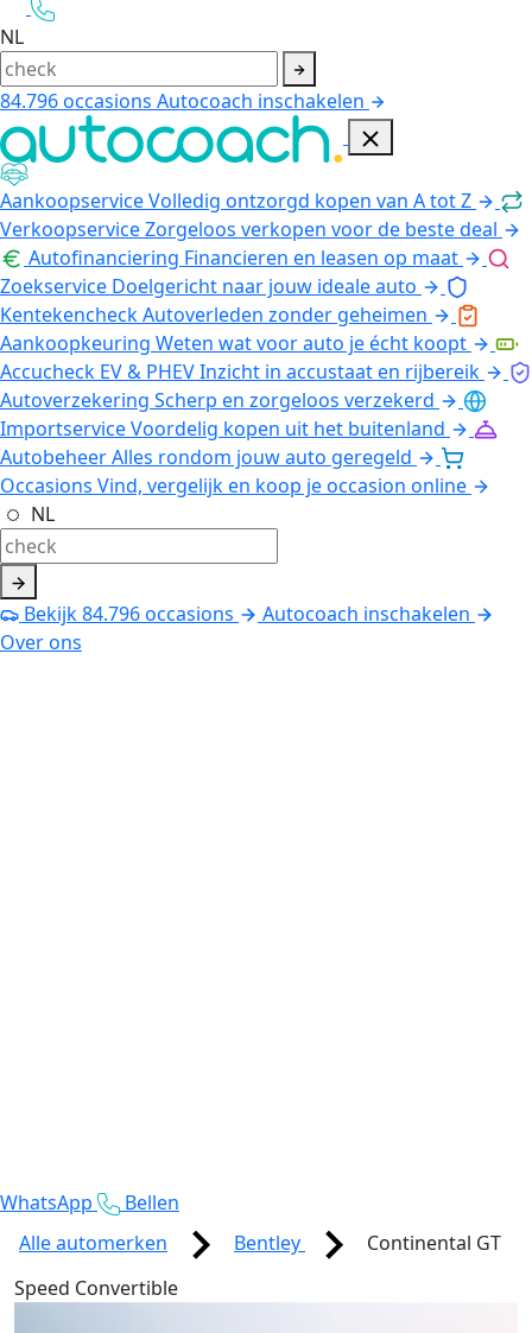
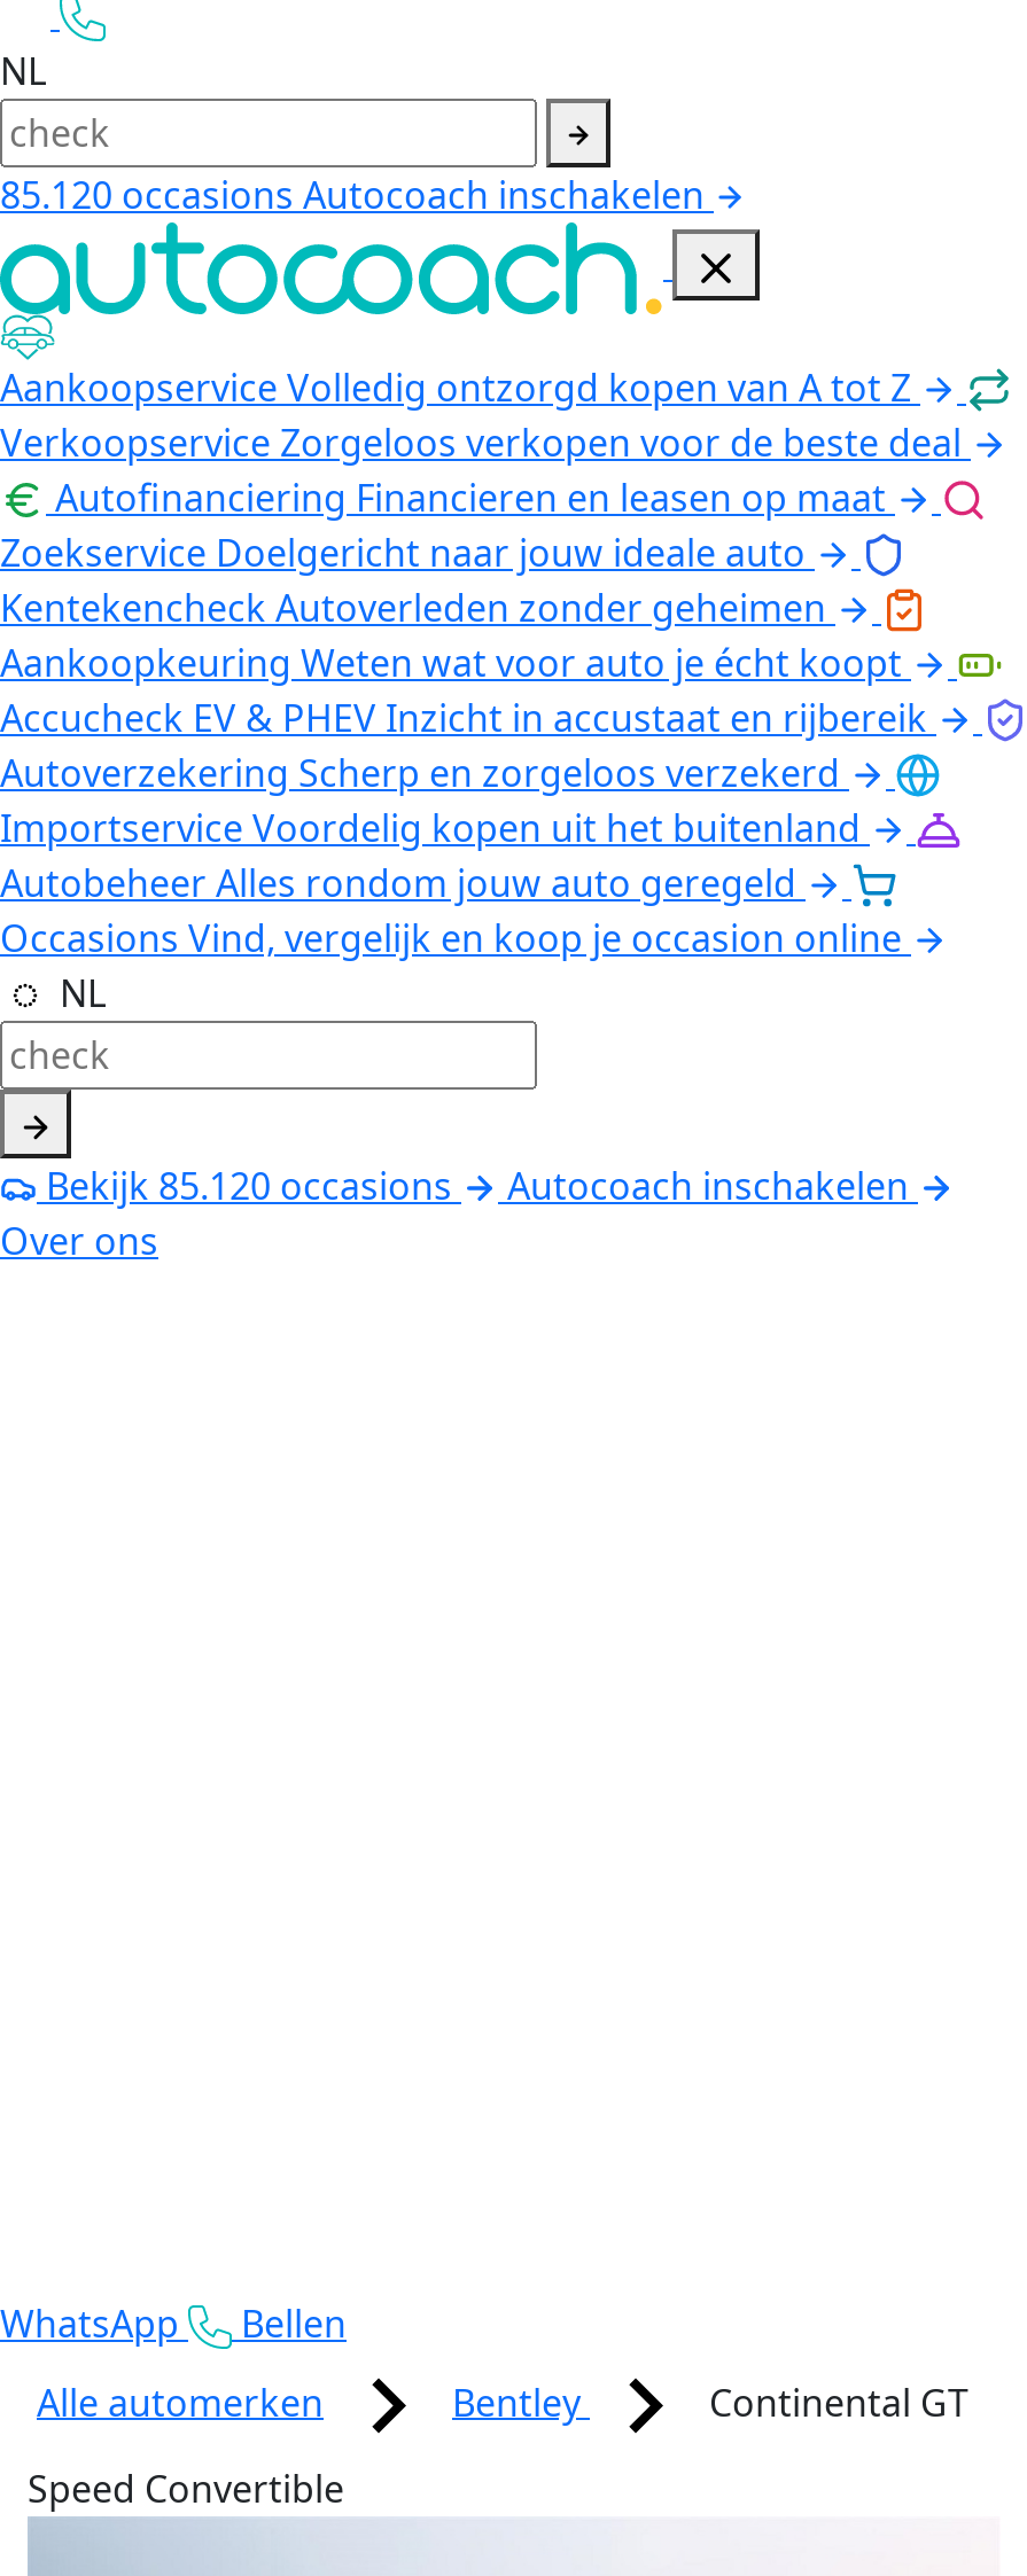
- 84.796 occasions Autocoach inschakelen
+ 85.120 occasions Autocoach inschakelen

- Bekijk 84.796 occasions
+ Bekijk 85.120 occasions
